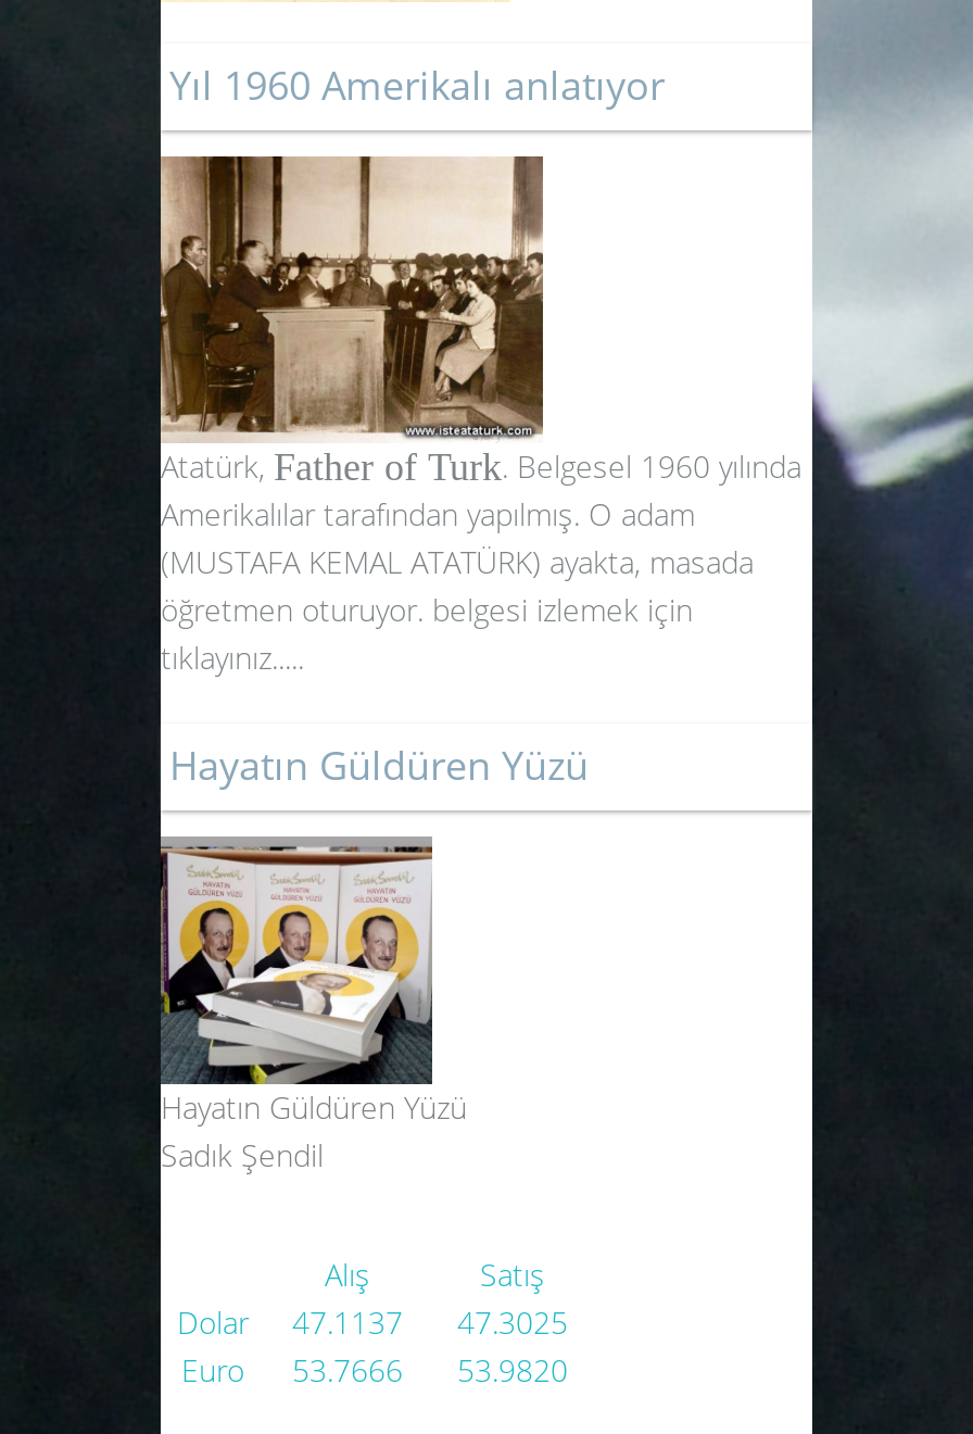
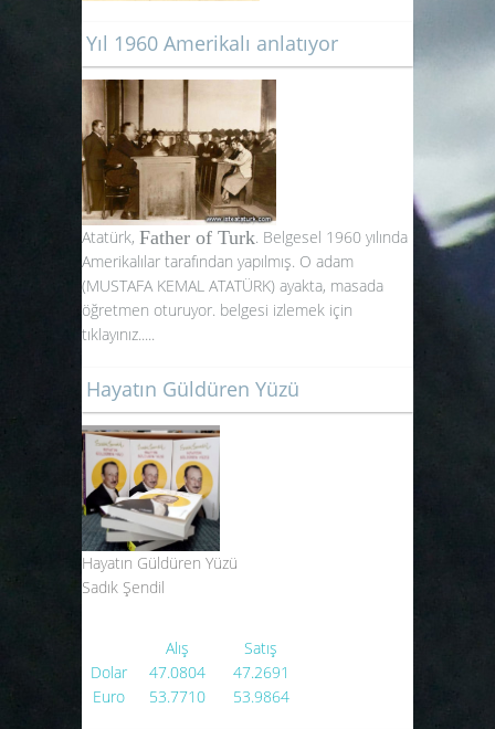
- 47.1137
+ 47.0804

- 47.3025
+ 47.2691

- 53.7666
+ 53.7710

- 53.9820
+ 53.9864
